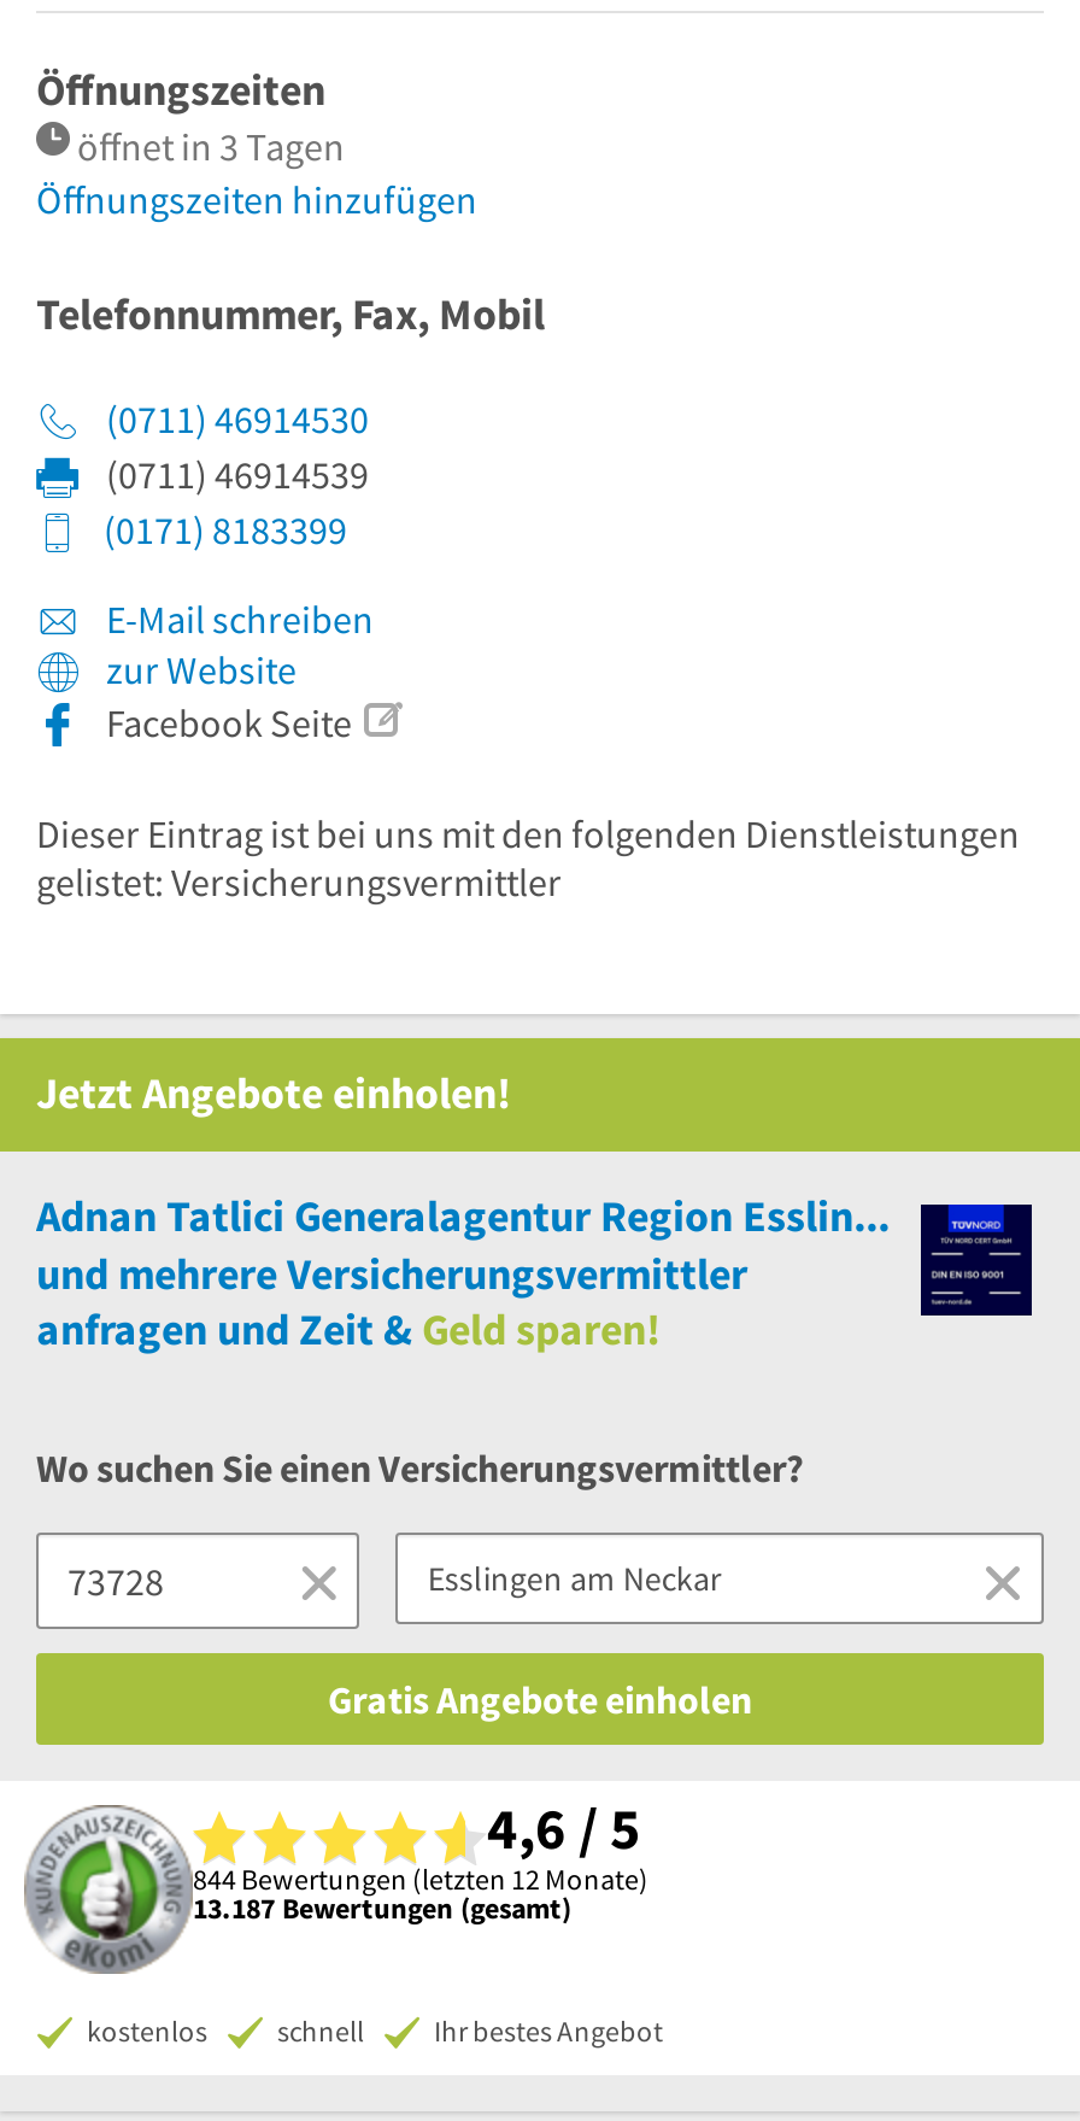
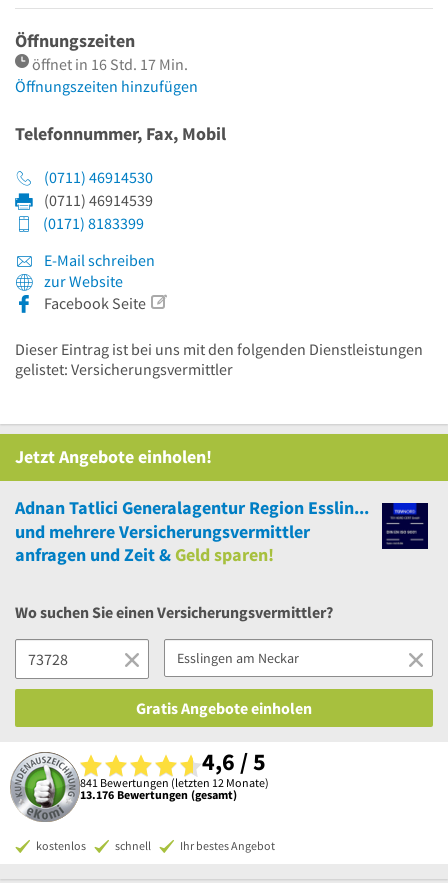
- öffnet in 3 Tagen
+ öffnet in 16 Std. 17 Min.

- 844 Bewertungen (letzten 12 Monate)
+ 841 Bewertungen (letzten 12 Monate)

- 13.187 Bewertungen (gesamt)
+ 13.176 Bewertungen (gesamt)
